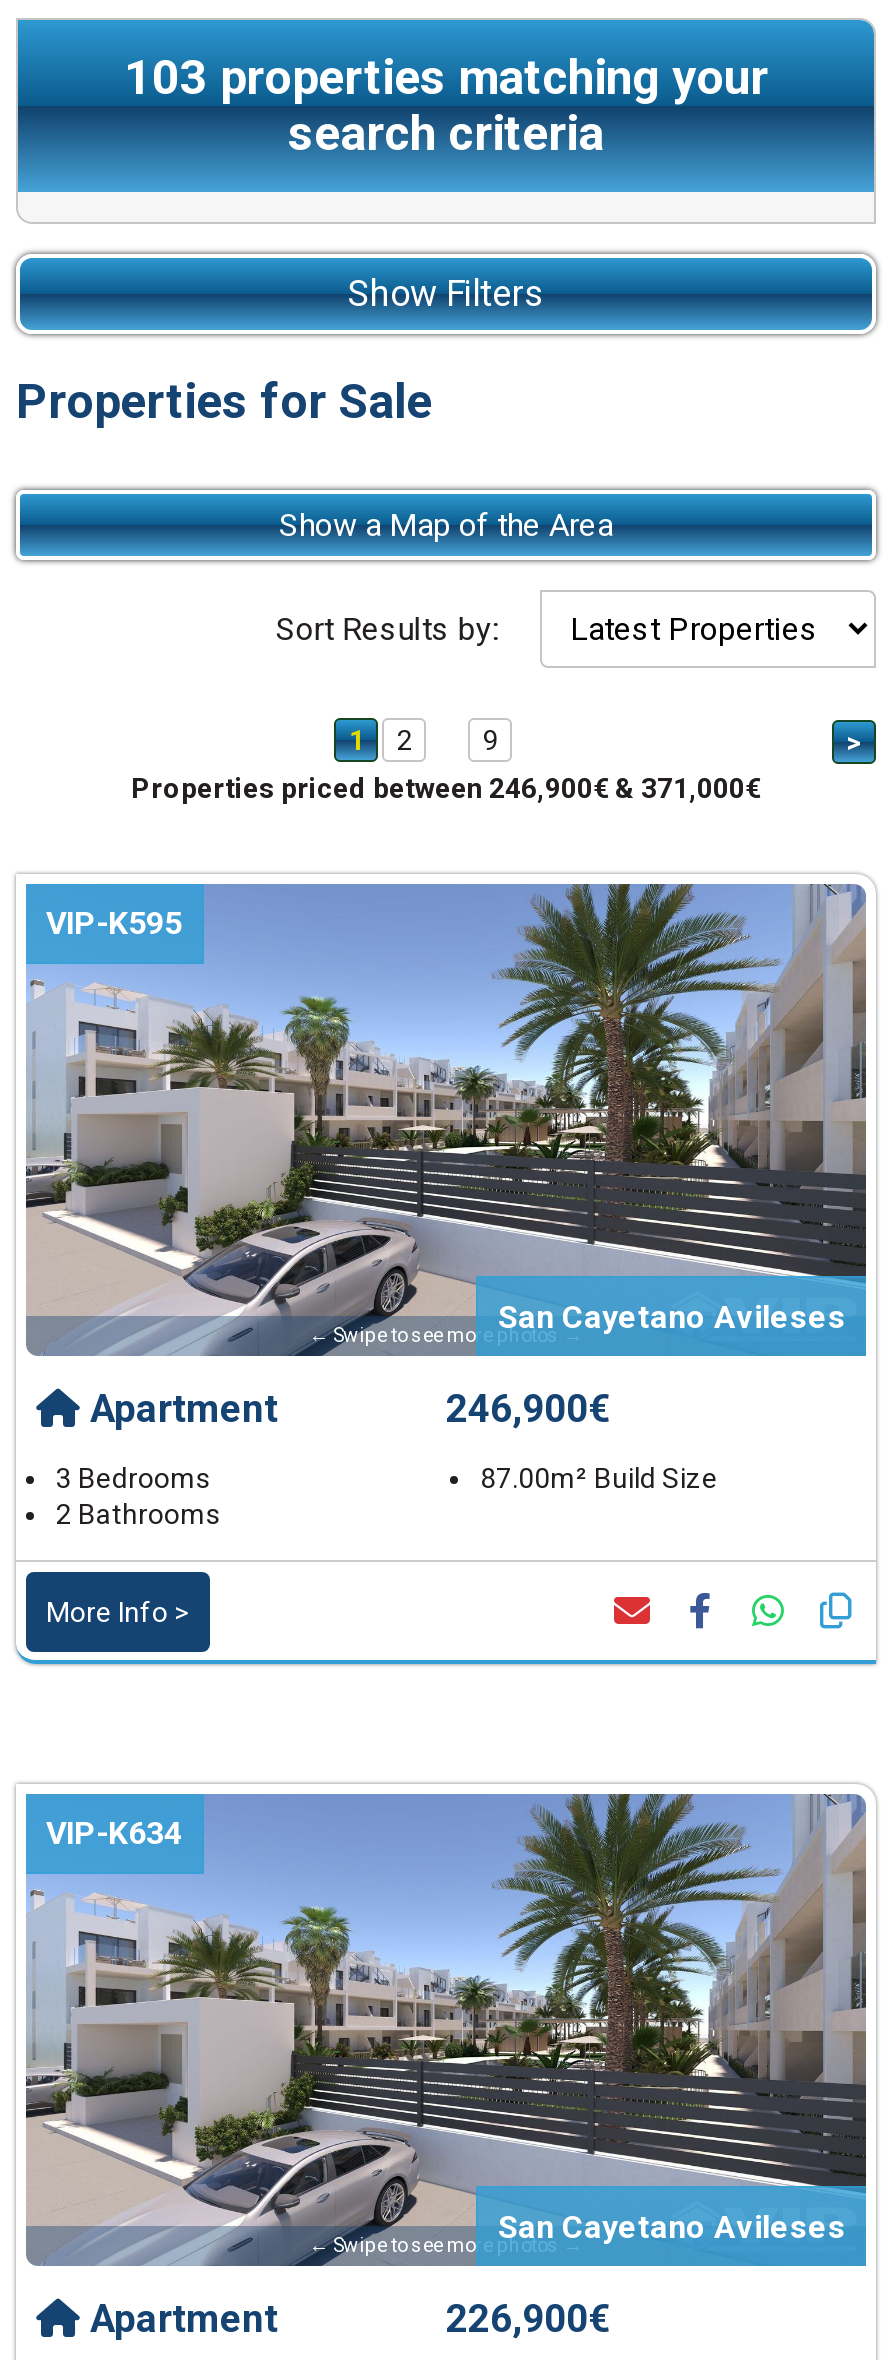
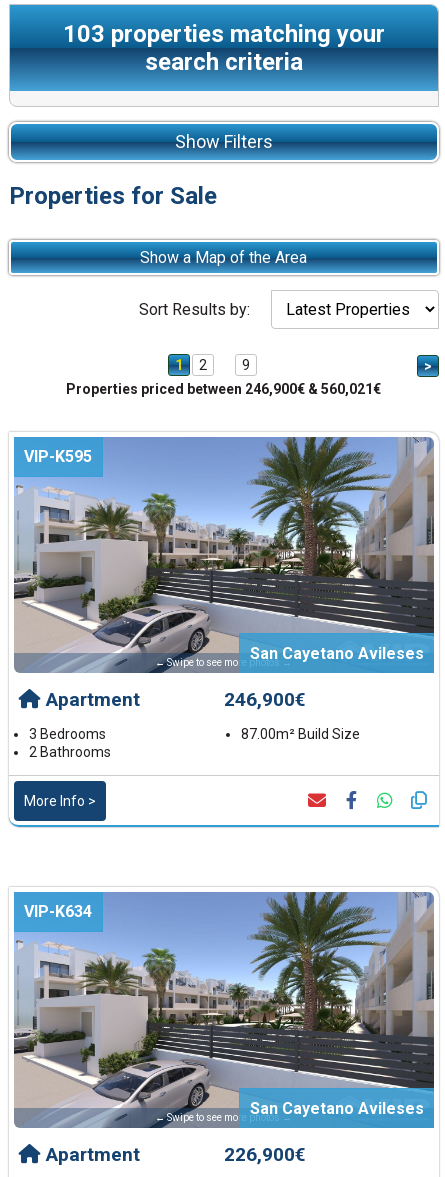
- Properties priced between 246,900€ & 371,000€
+ Properties priced between 246,900€ & 560,021€
